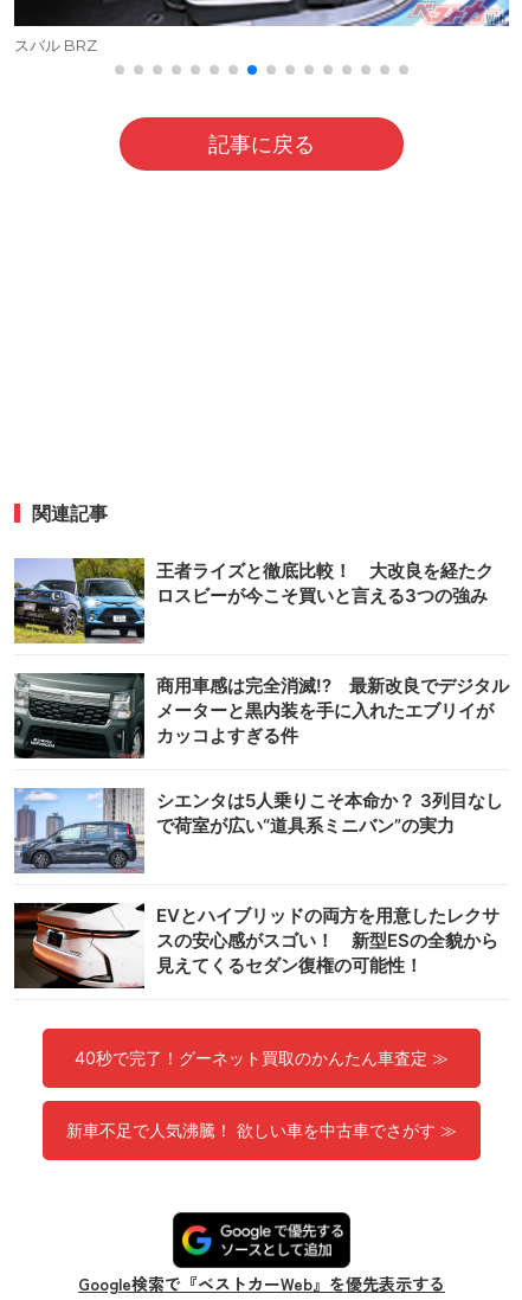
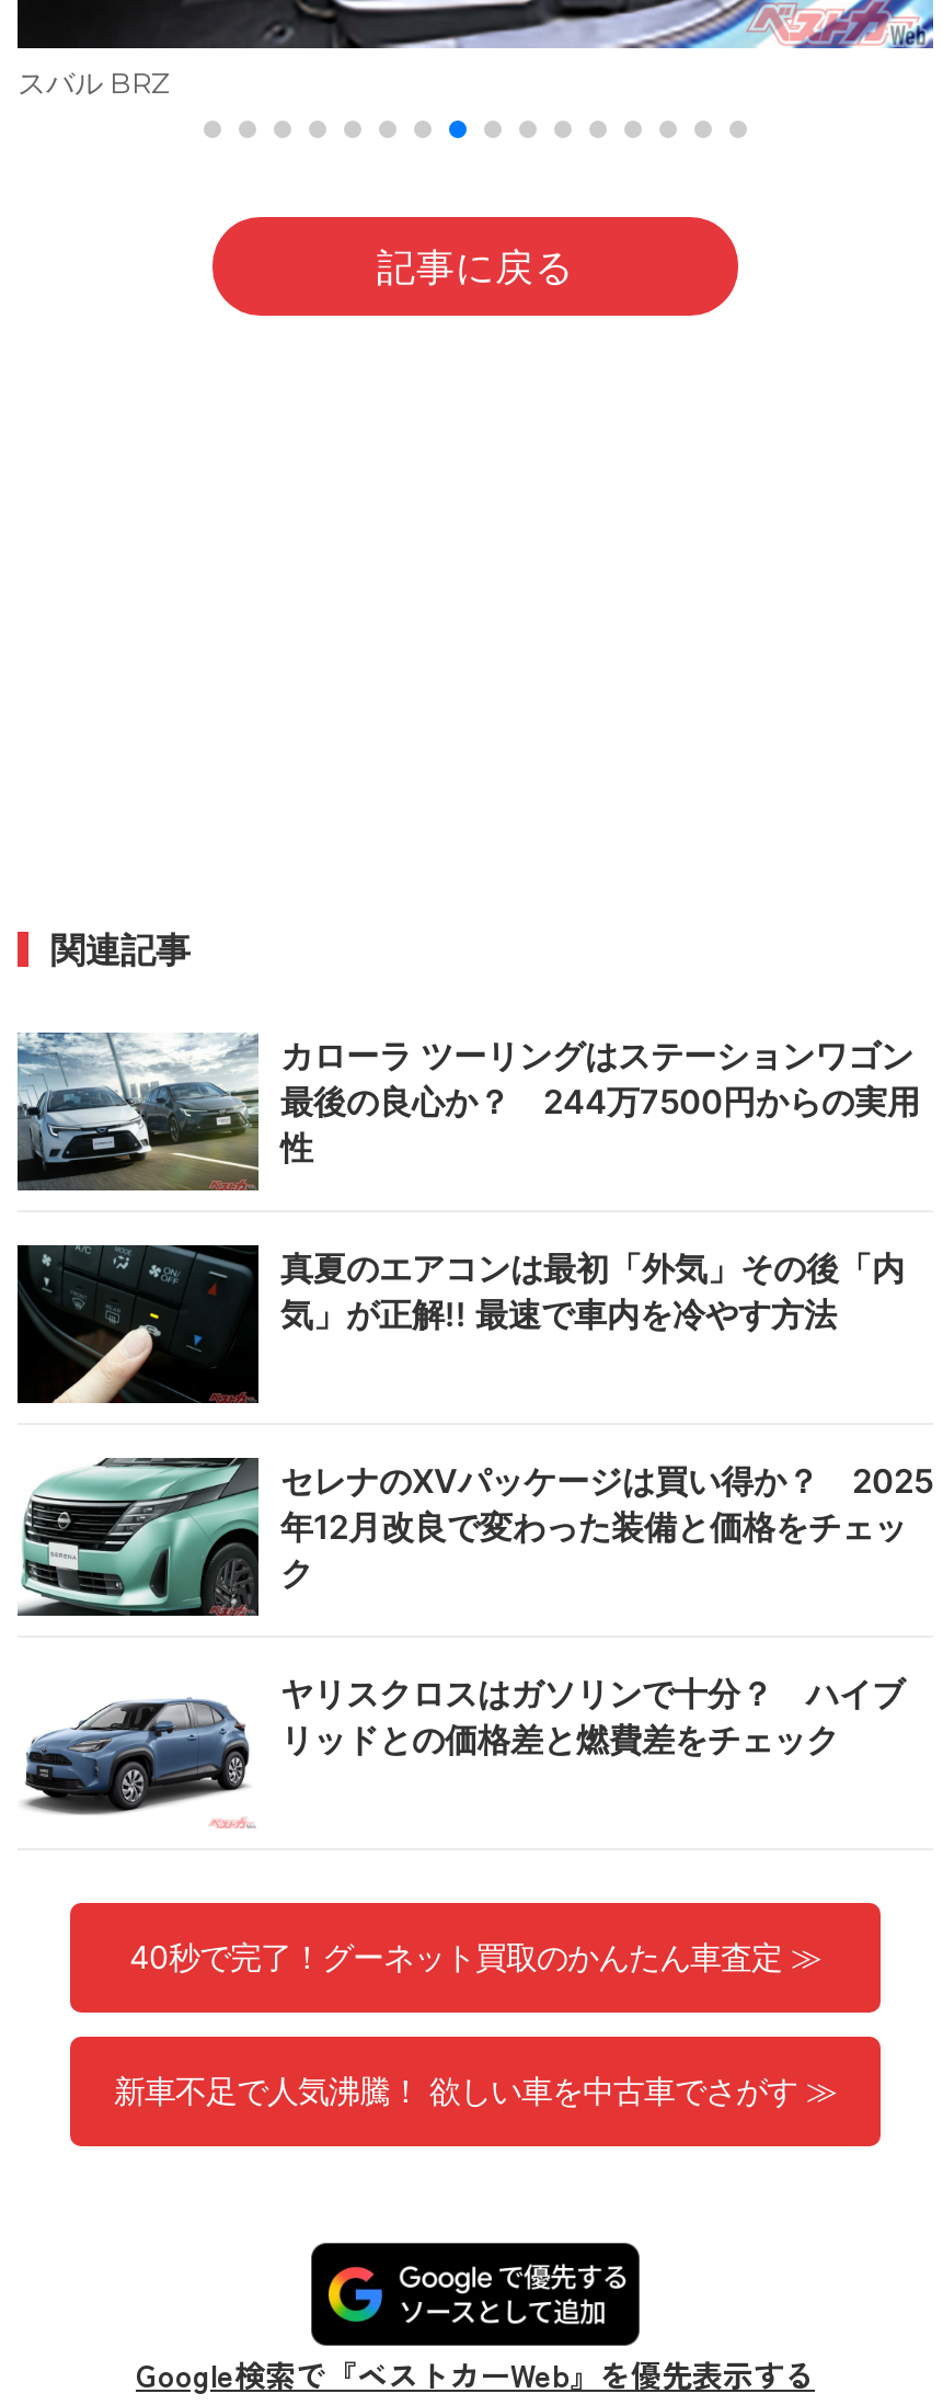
- [image]
- 王者ライズと徹底比較！ 大改良を経たク
- ロスビーが今こそ買いと言える3つの強み
+ [image]
+ カローラ ツーリングはステーションワゴン
+ 最後の良心か？ 244万7500円からの実用
+ 性

- [image]
- 商用車感は完全消滅!? 最新改良でデジタル
- メーターと黒内装を手に入れたエブリイが
- カッコよすぎる件
+ [image]
+ 真夏のエアコンは最初「外気」その後「内
+ 気」が正解!! 最速で車内を冷やす方法

- [image]
- シエンタは5人乗りこそ本命か？ 3列目なし
- で荷室が広い“道具系ミニバン”の実力
+ [image]
+ セレナのXVパッケージは買い得か？ 2025
+ 年12月改良で変わった装備と価格をチェッ
+ ク

- [image]
- EVとハイブリッドの両方を用意したレクサ
- スの安心感がスゴい！ 新型ESの全貌から
- 見えてくるセダン復権の可能性！
+ [image]
+ ヤリスクロスはガソリンで十分？ ハイブ
+ リッドとの価格差と燃費差をチェック
